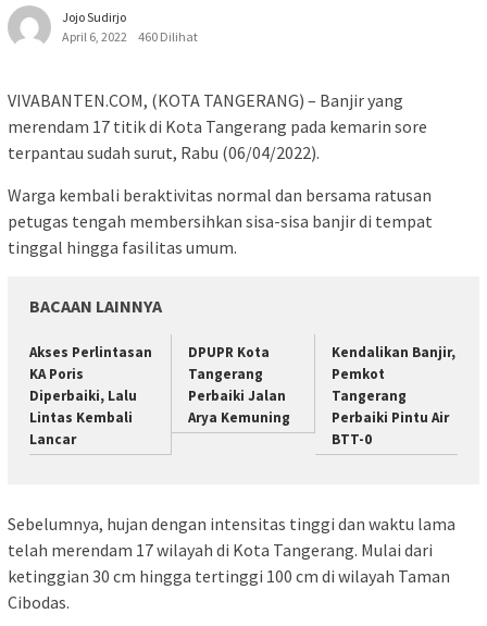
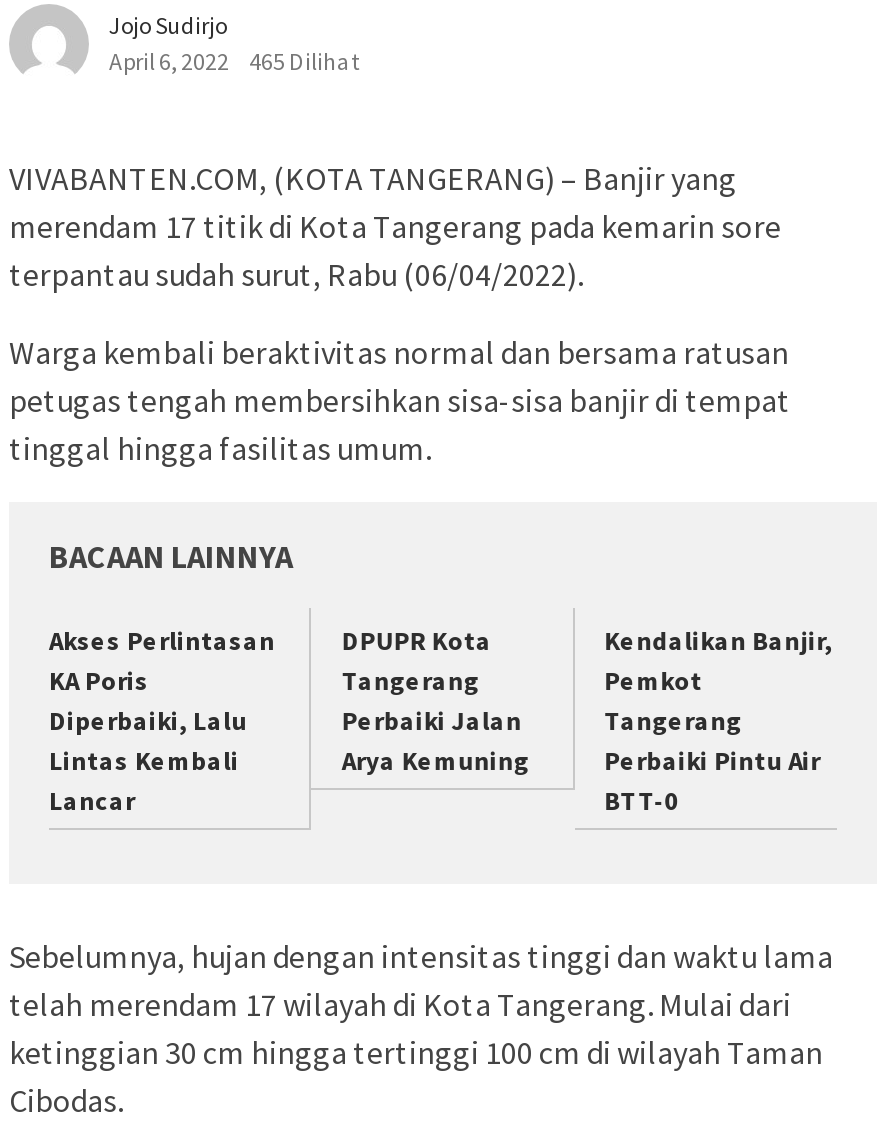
- April 6, 2022 460 Dilihat
+ April 6, 2022 465 Dilihat
